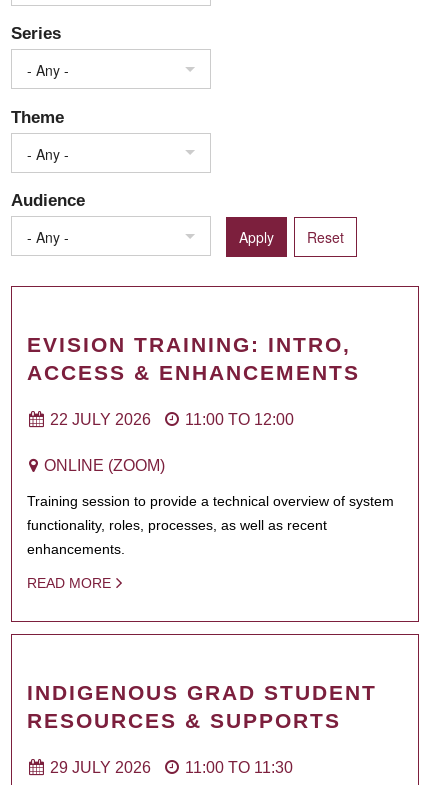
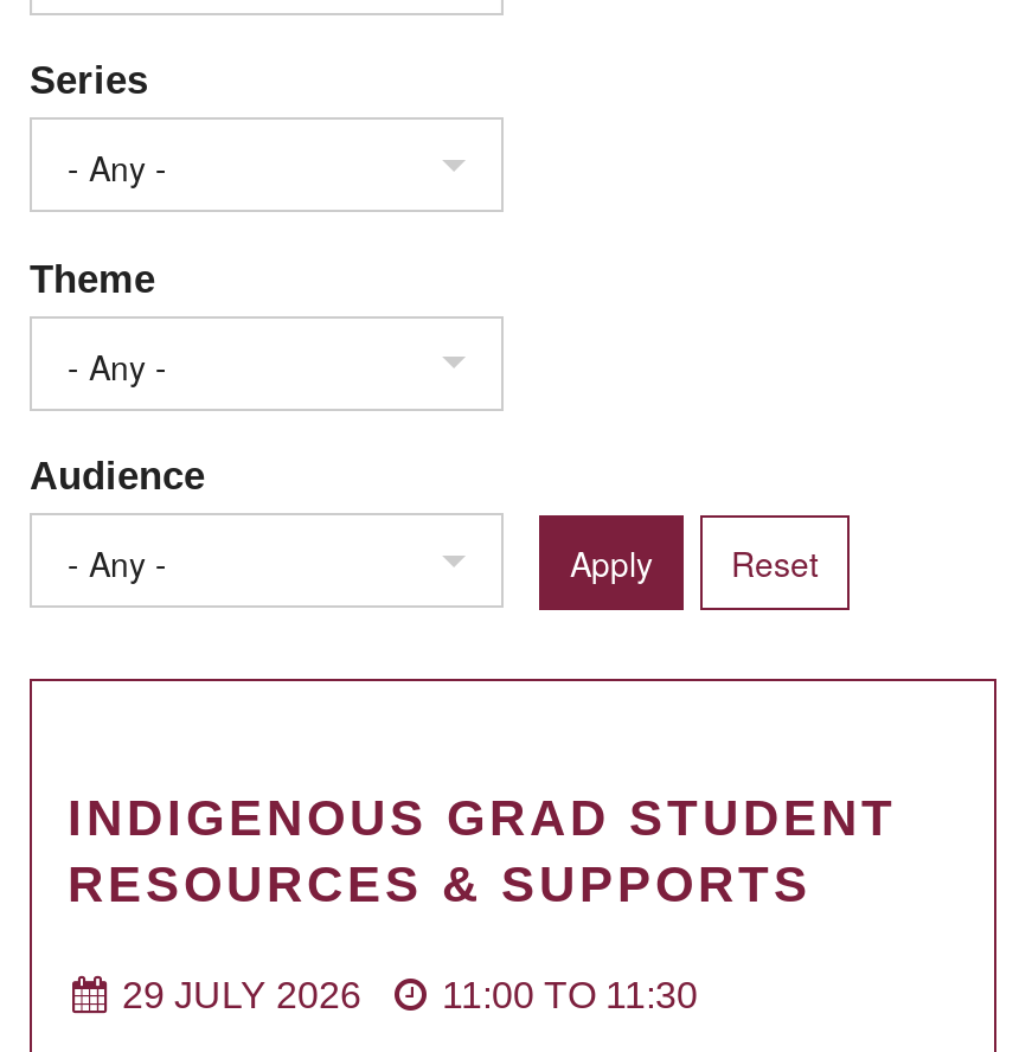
- EVISION TRAINING: INTRO,
- ACCESS & ENHANCEMENTS
- 22 JULY 2026
- 11:00 TO 12:00
- ONLINE (ZOOM)
- Training session to provide a technical overview of system
- functionality, roles, processes, as well as recent
- enhancements.
- READ MORE
